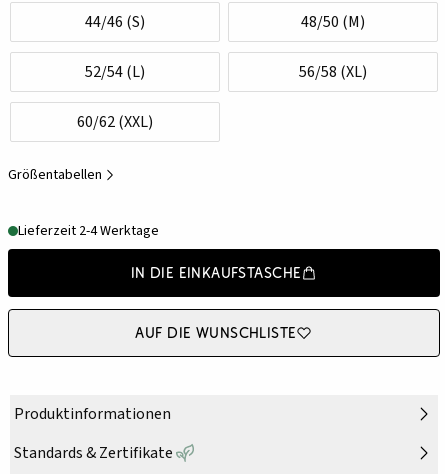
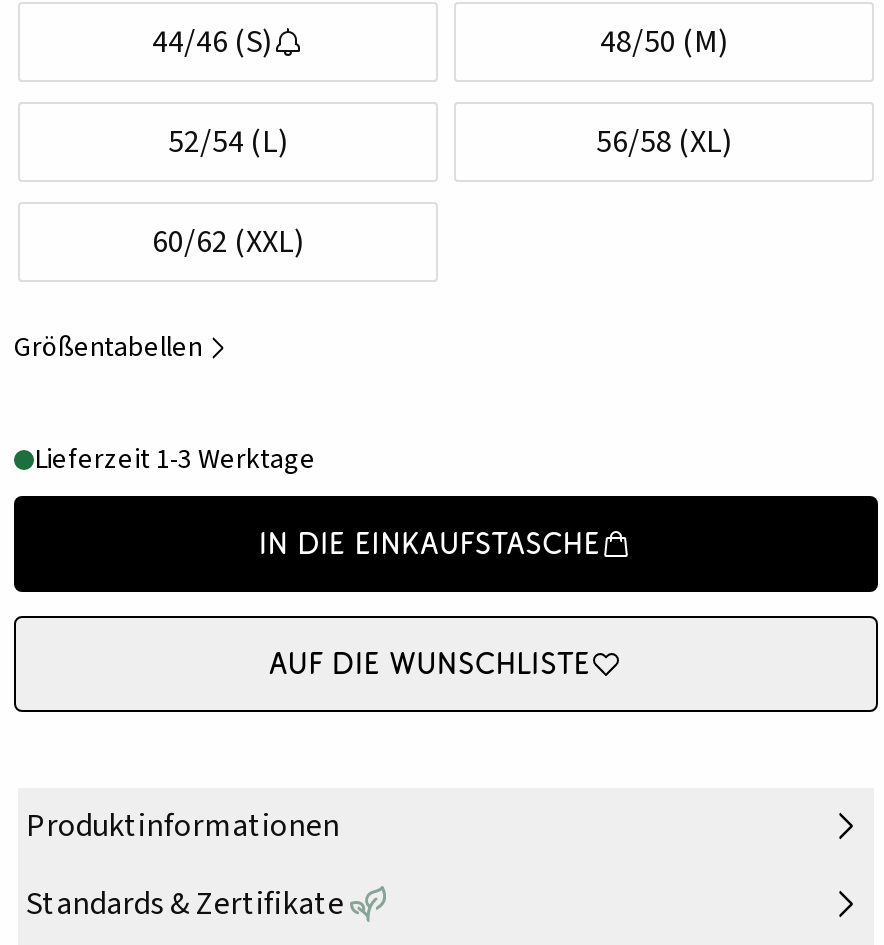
- Lieferzeit 2-4 Werktage
+ Lieferzeit 1-3 Werktage
